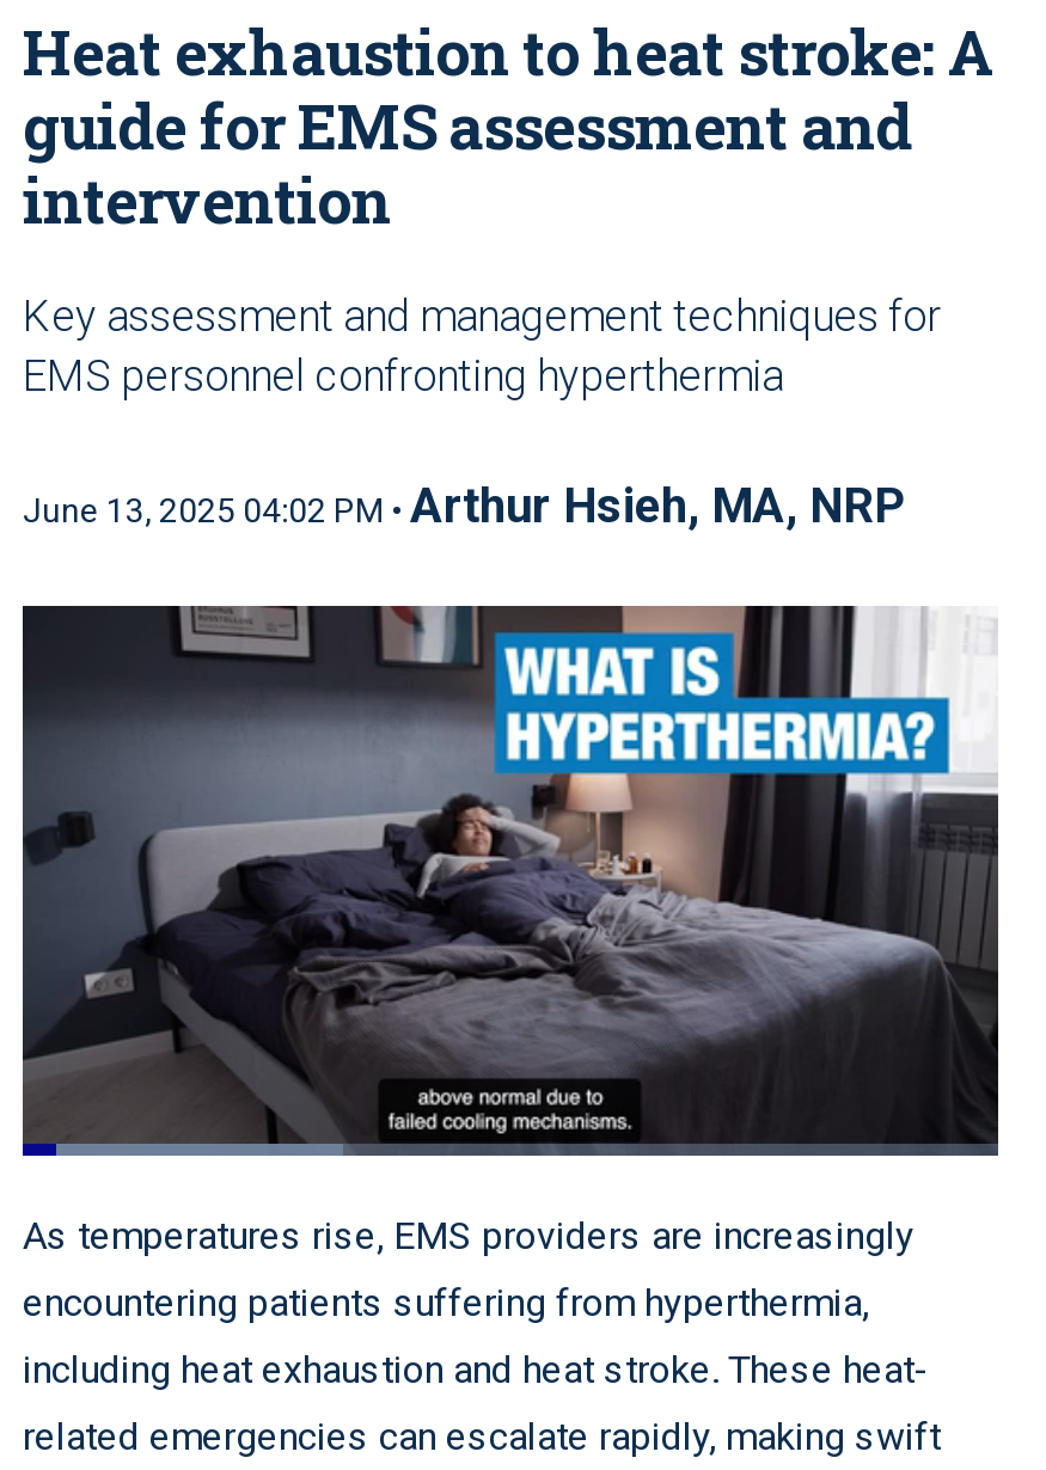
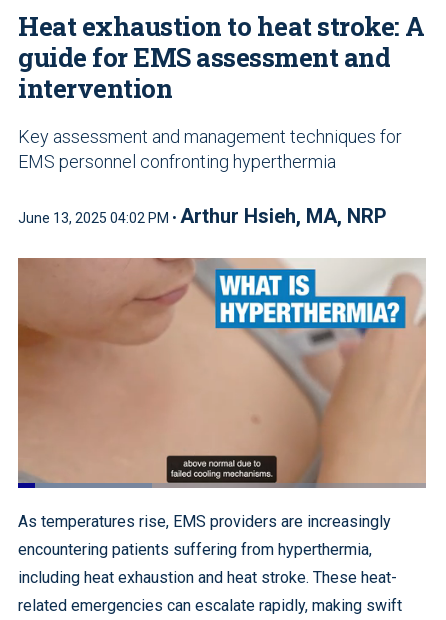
- [image]
+ [image]
